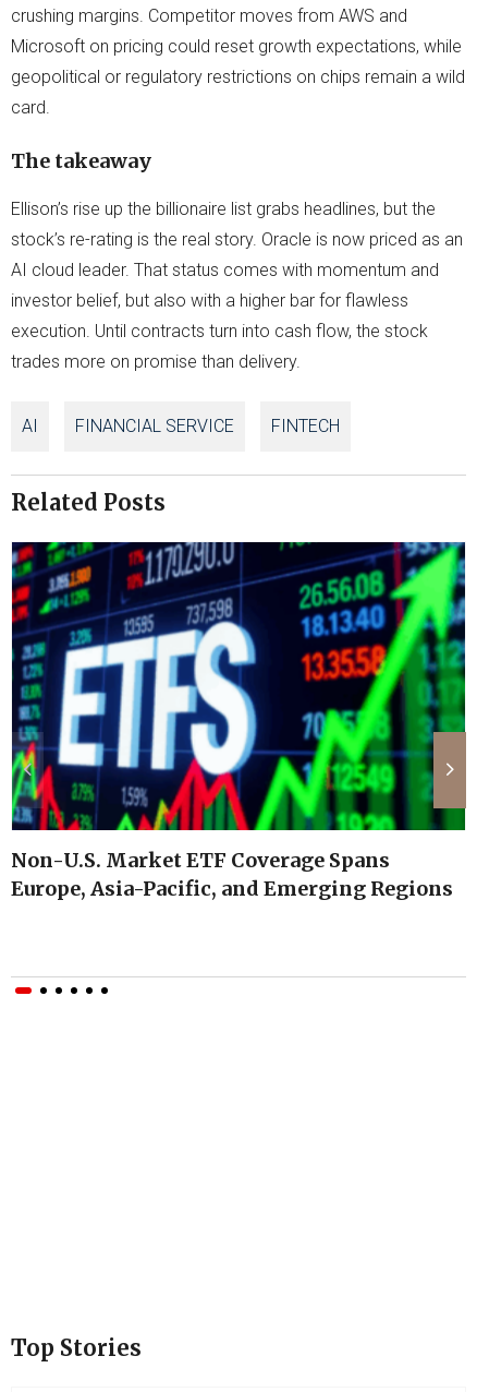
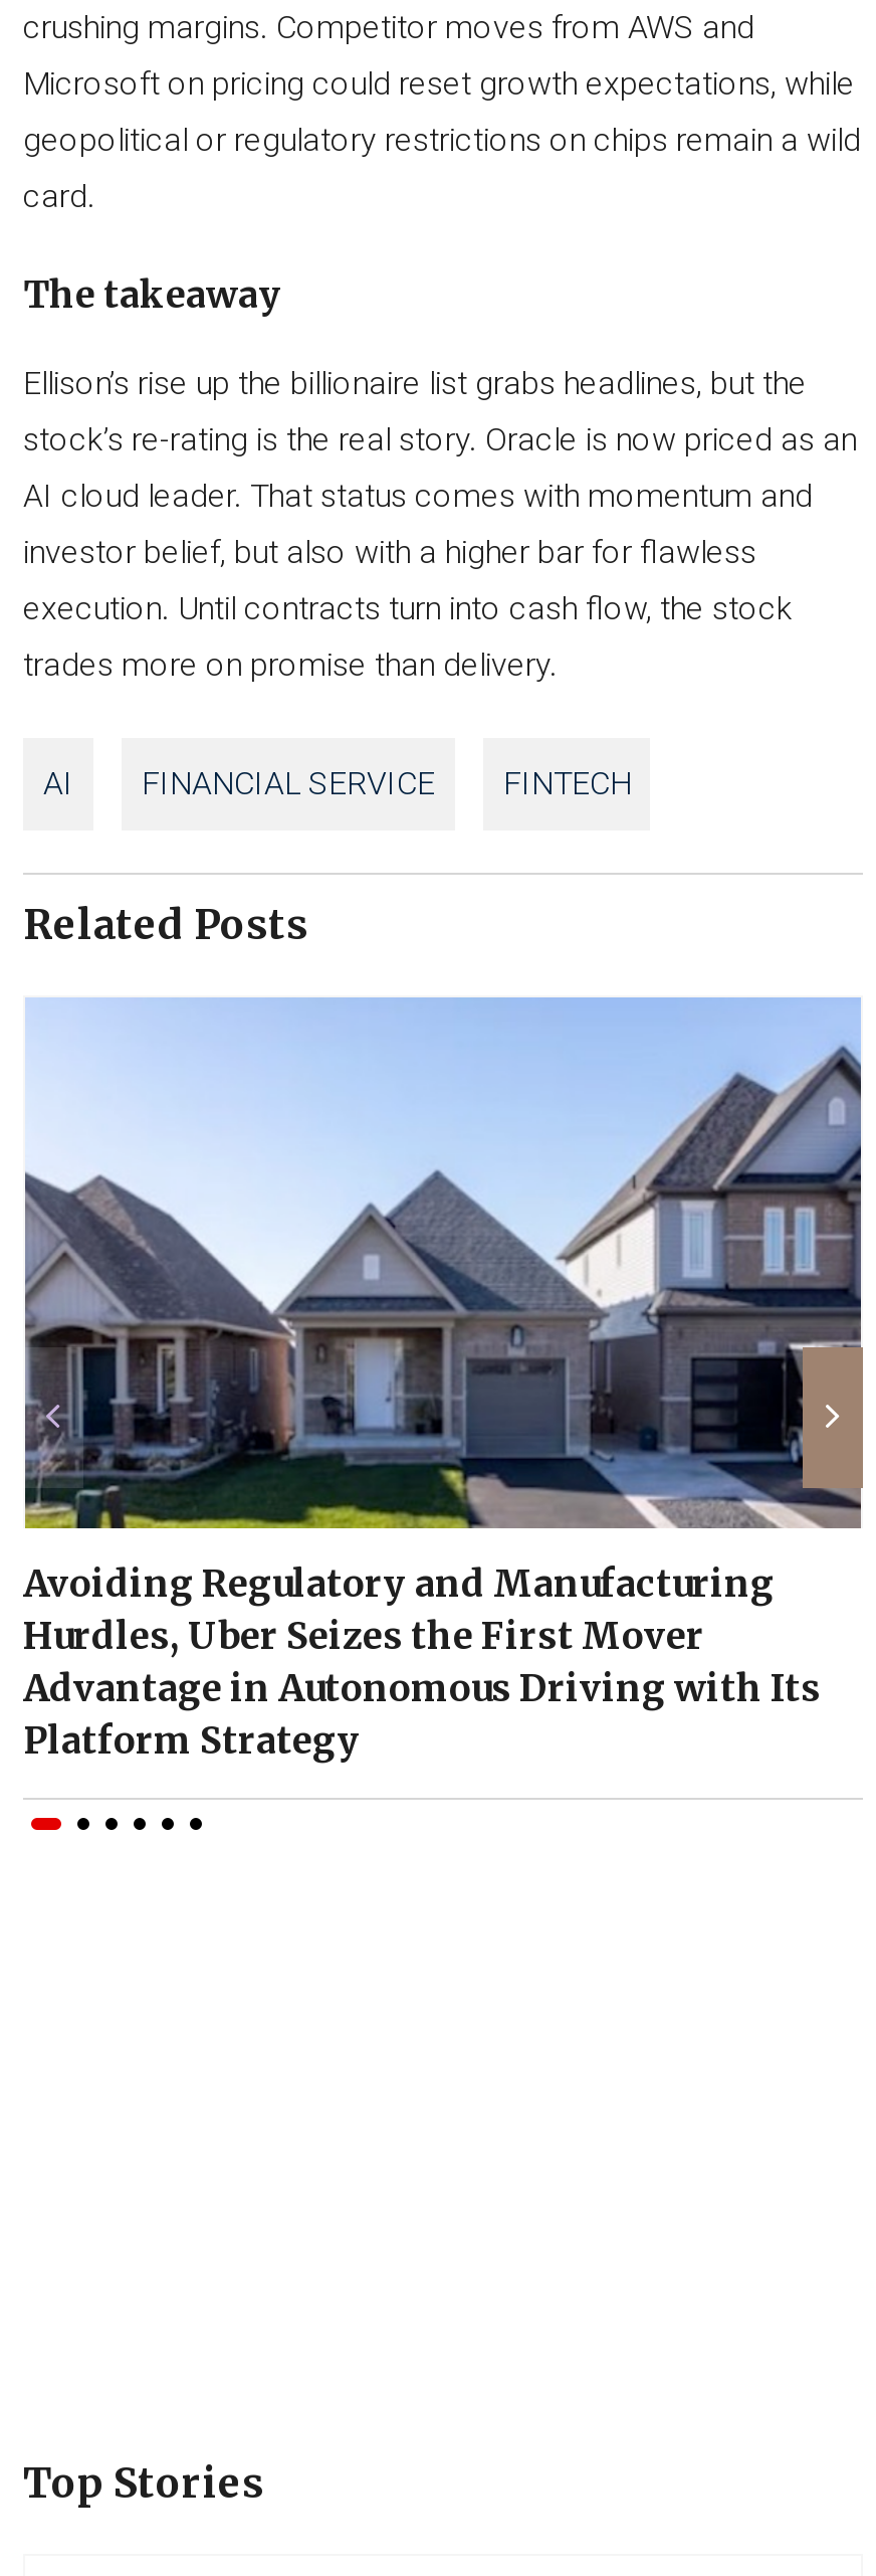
- [image]
- Non-U.S. Market ETF Coverage Spans
- Europe, Asia-Pacific, and Emerging Regions
+ [image]
+ Avoiding Regulatory and Manufacturing
+ Hurdles, Uber Seizes the First Mover
+ Advantage in Autonomous Driving with Its
+ Platform Strategy
